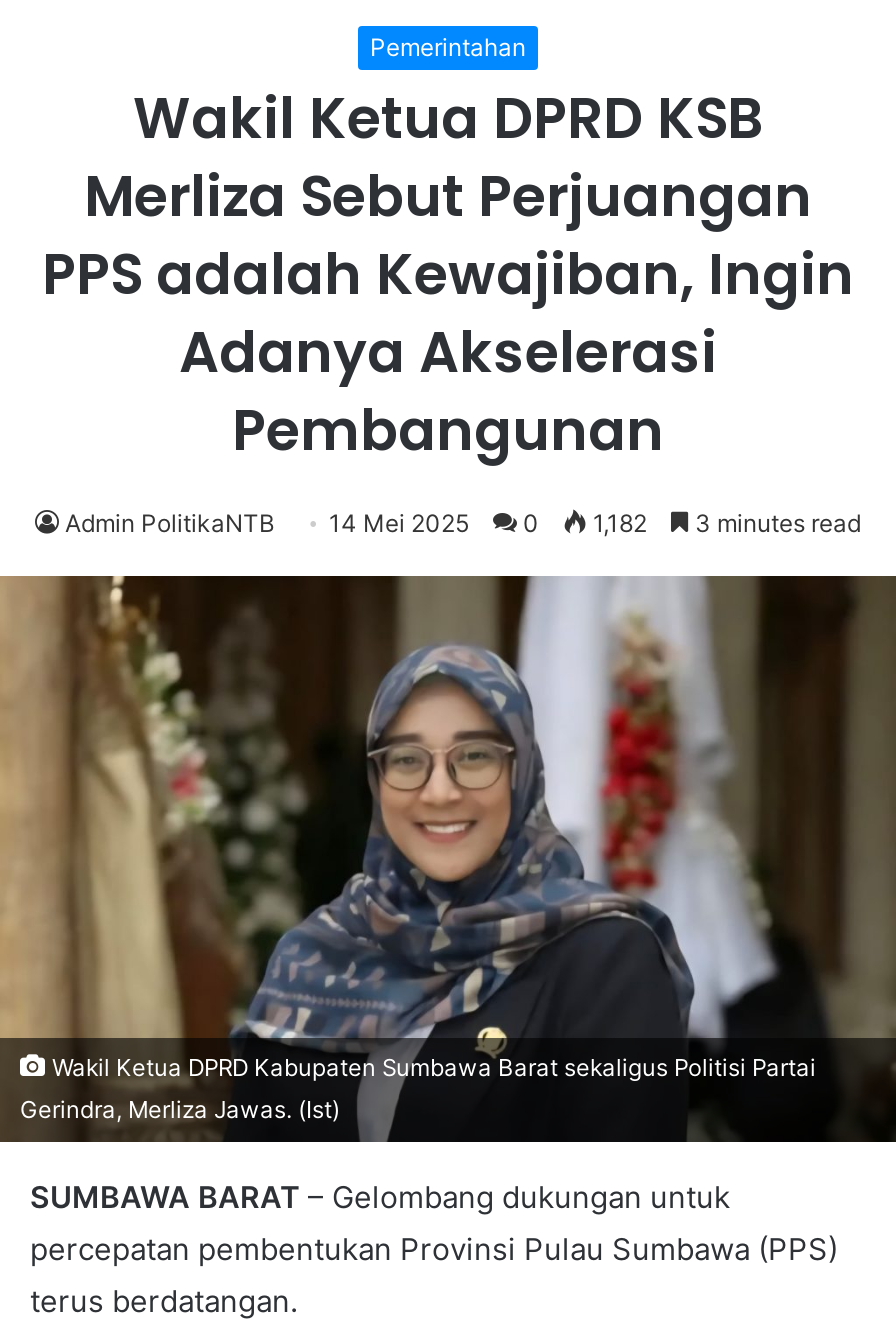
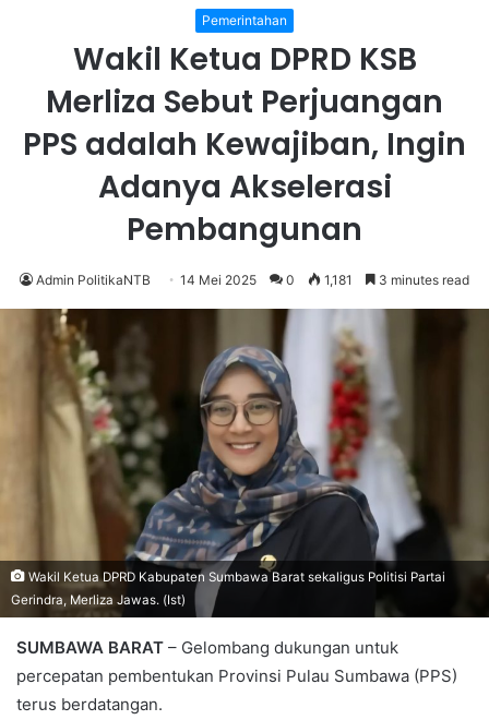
- Admin PolitikaNTB 14 Mei 2025 0 1,182 3 minutes read
+ Admin PolitikaNTB 14 Mei 2025 0 1,181 3 minutes read
